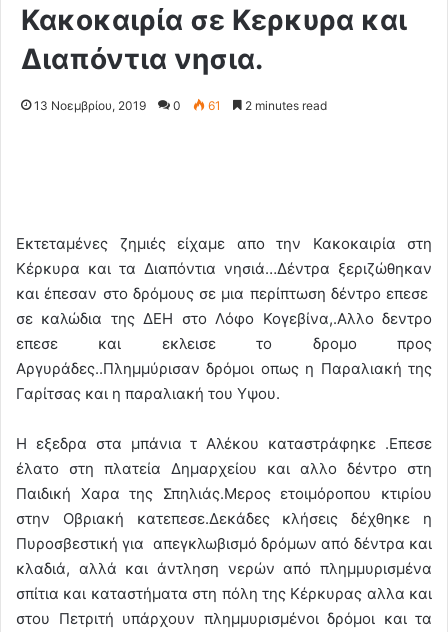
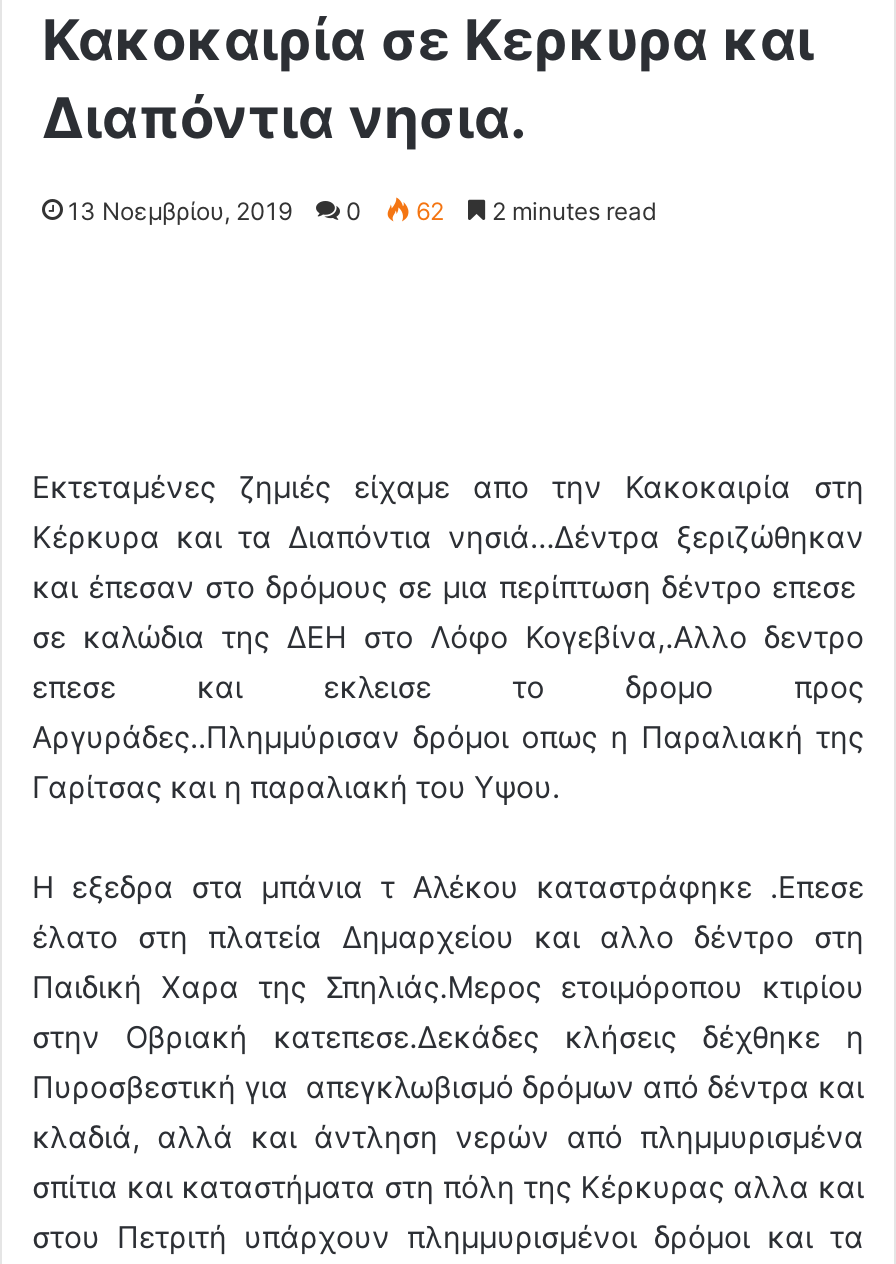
- 13 Νοεμβρίου, 2019 0 61 2 minutes read
+ 13 Νοεμβρίου, 2019 0 62 2 minutes read
